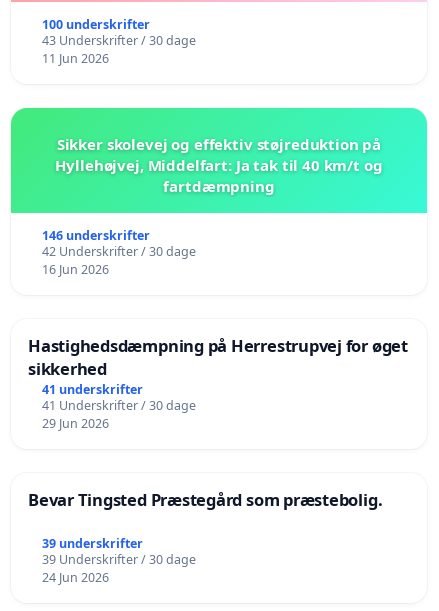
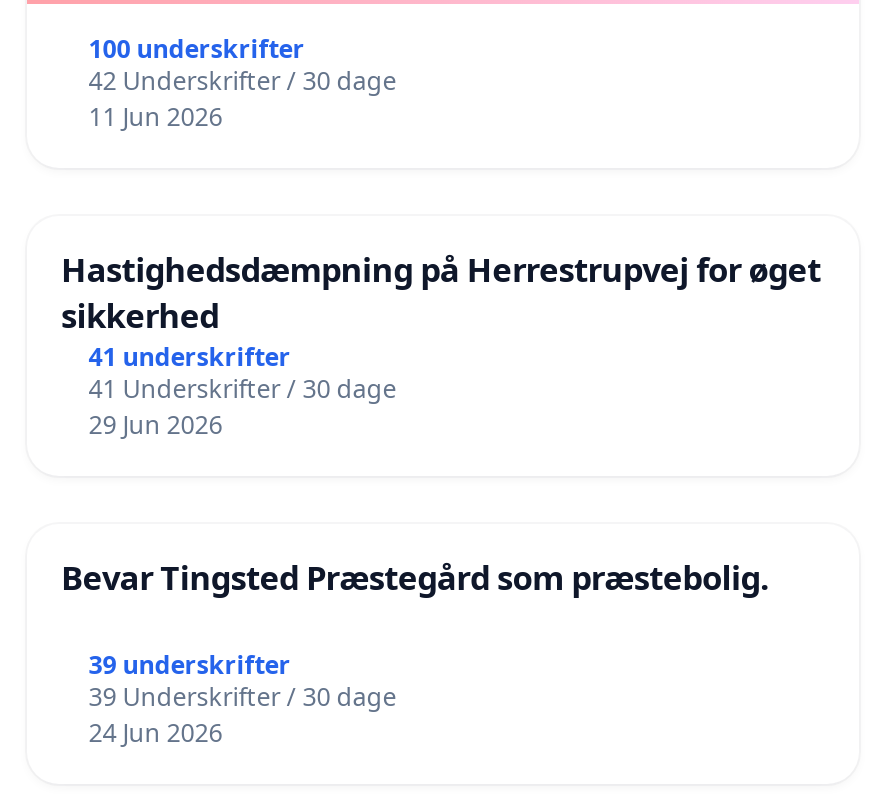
- 43 Underskrifter / 30 dage

- [image]
- Sikker skolevej og effektiv støjreduktion på
- Hyllehøjvej, Middelfart: Ja tak til 40 km/t og
- fartdæmpning
- 146 underskrifter
- 16 Jun 2026

moved up: 42 Underskrifter / 30 dage
